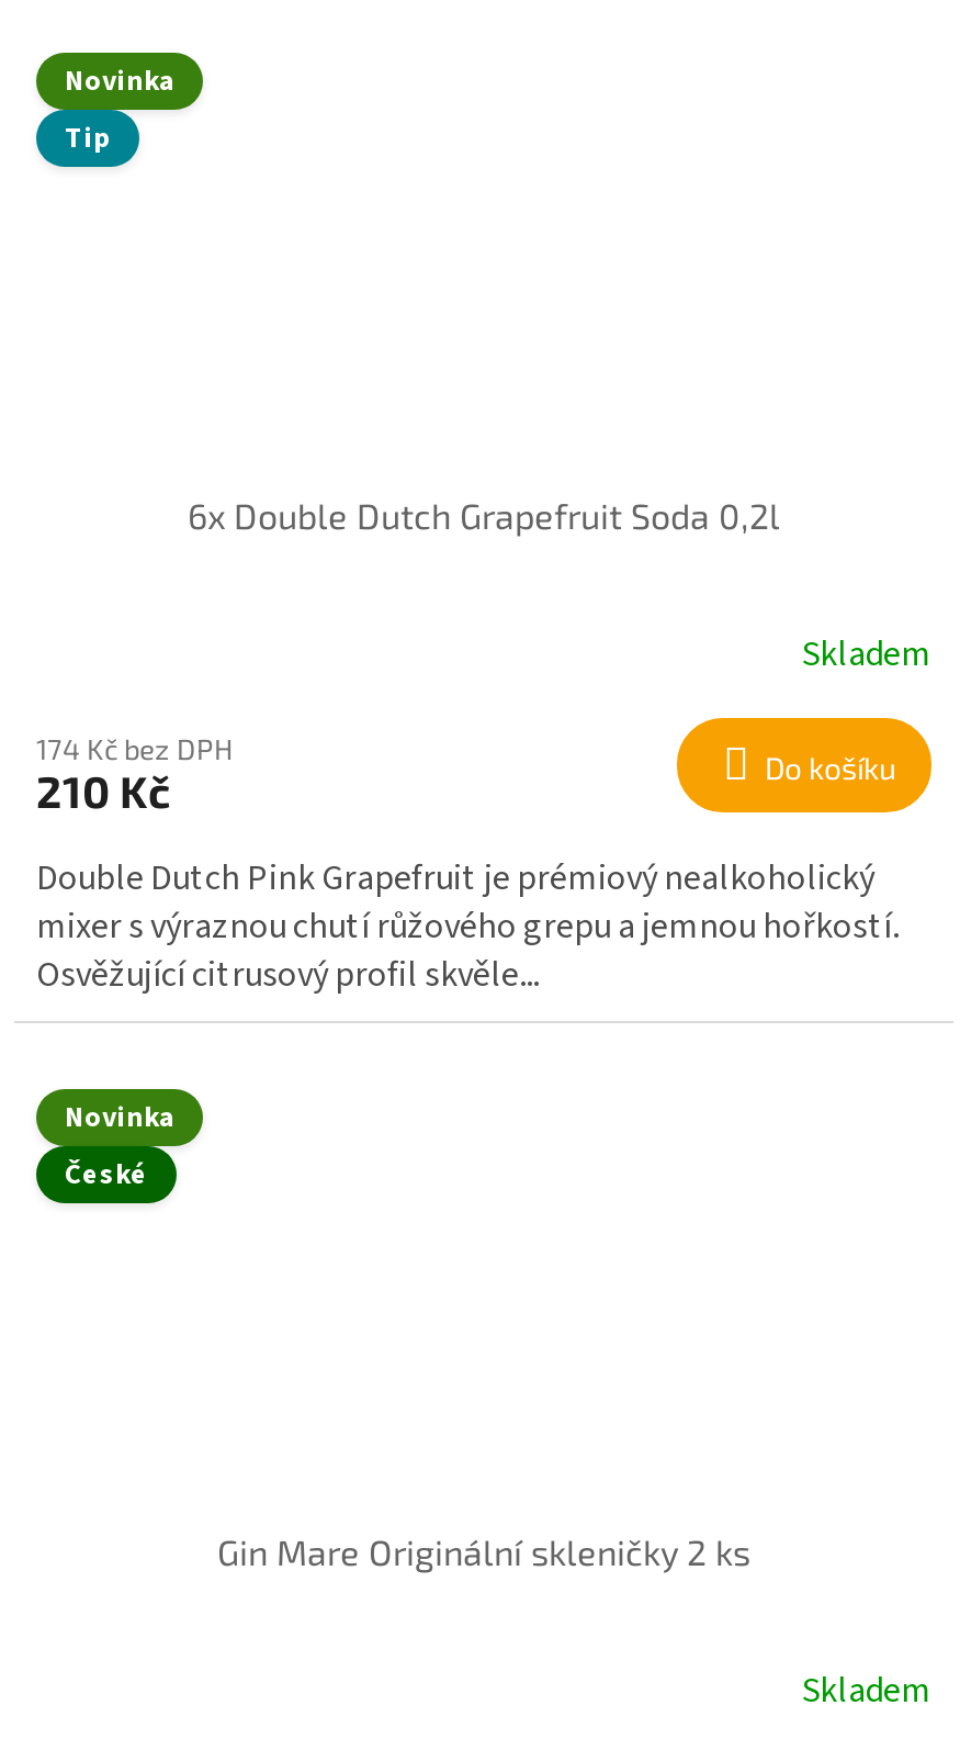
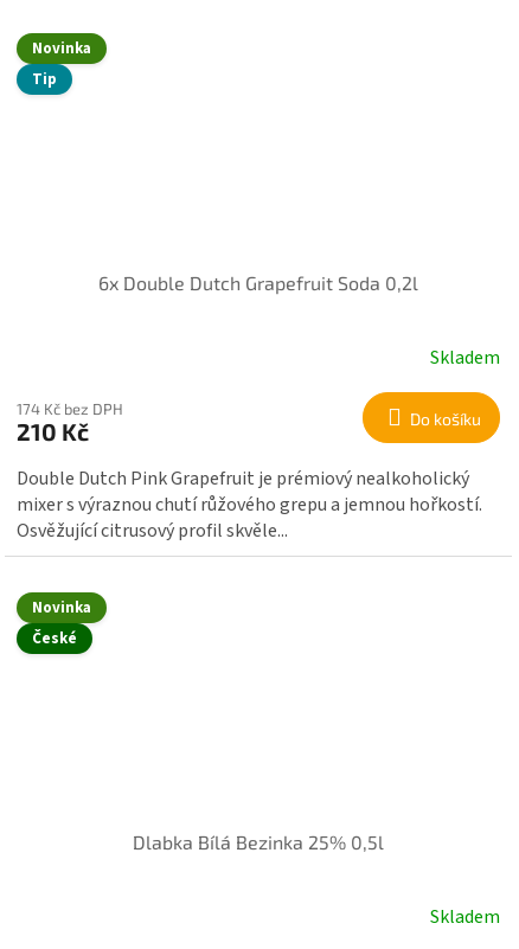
- Gin Mare Originální skleničky 2 ks
+ Dlabka Bílá Bezinka 25% 0,5l
